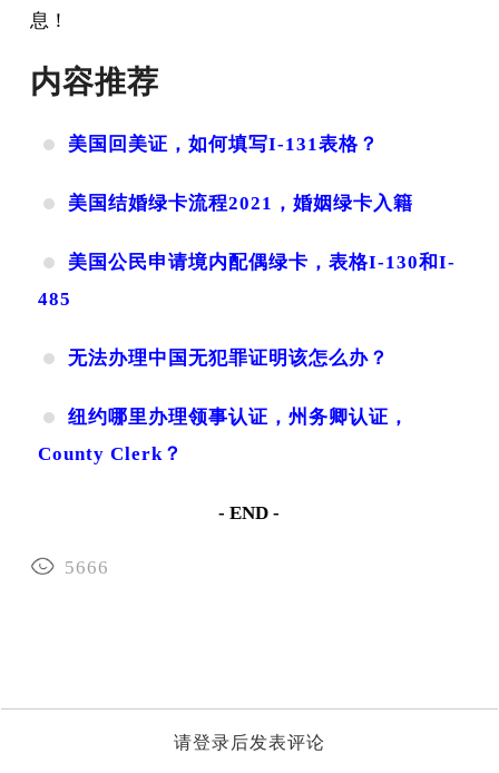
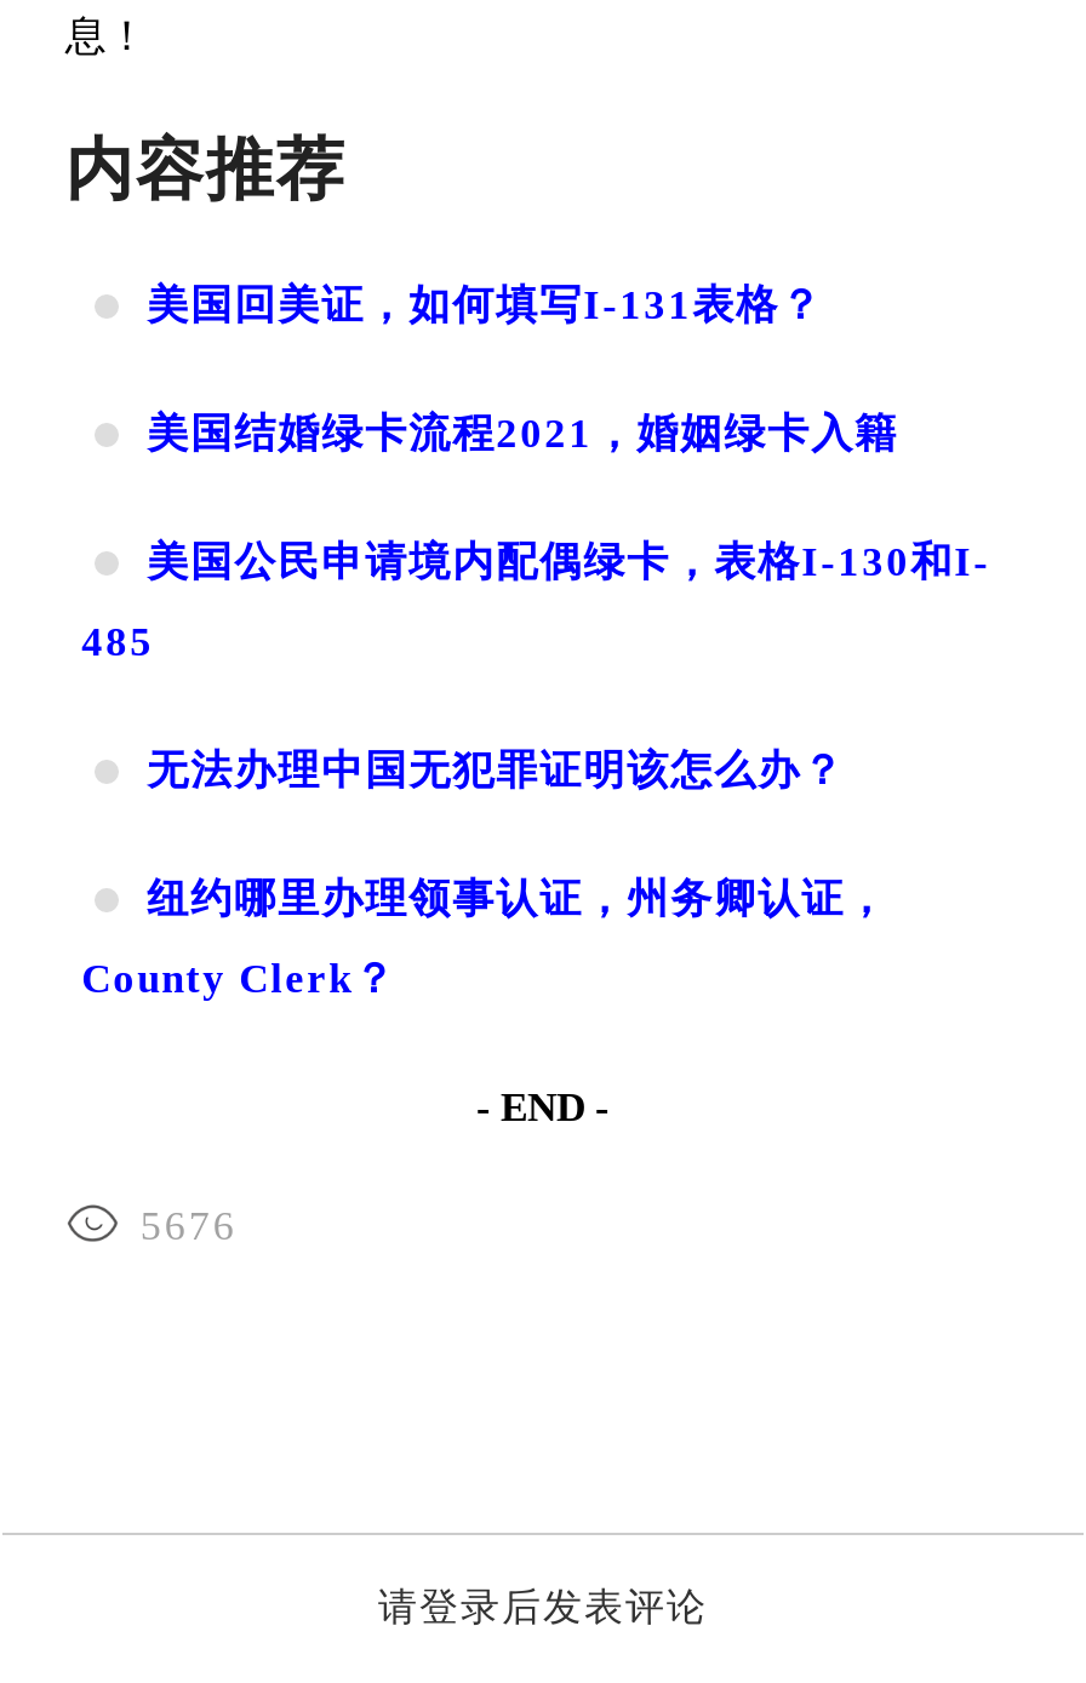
- 5666
+ 5676
